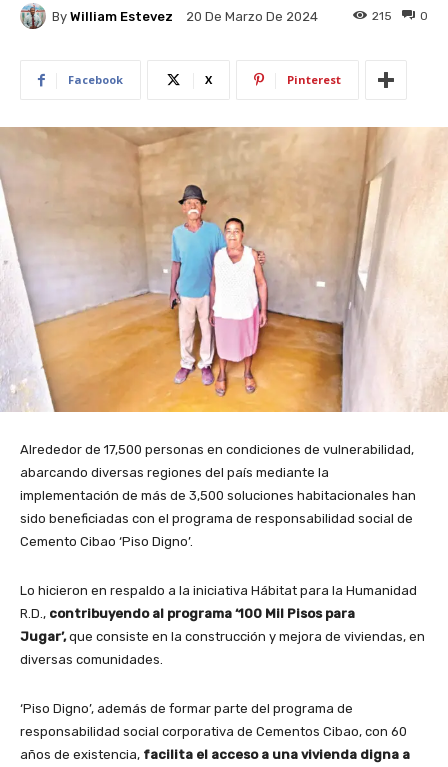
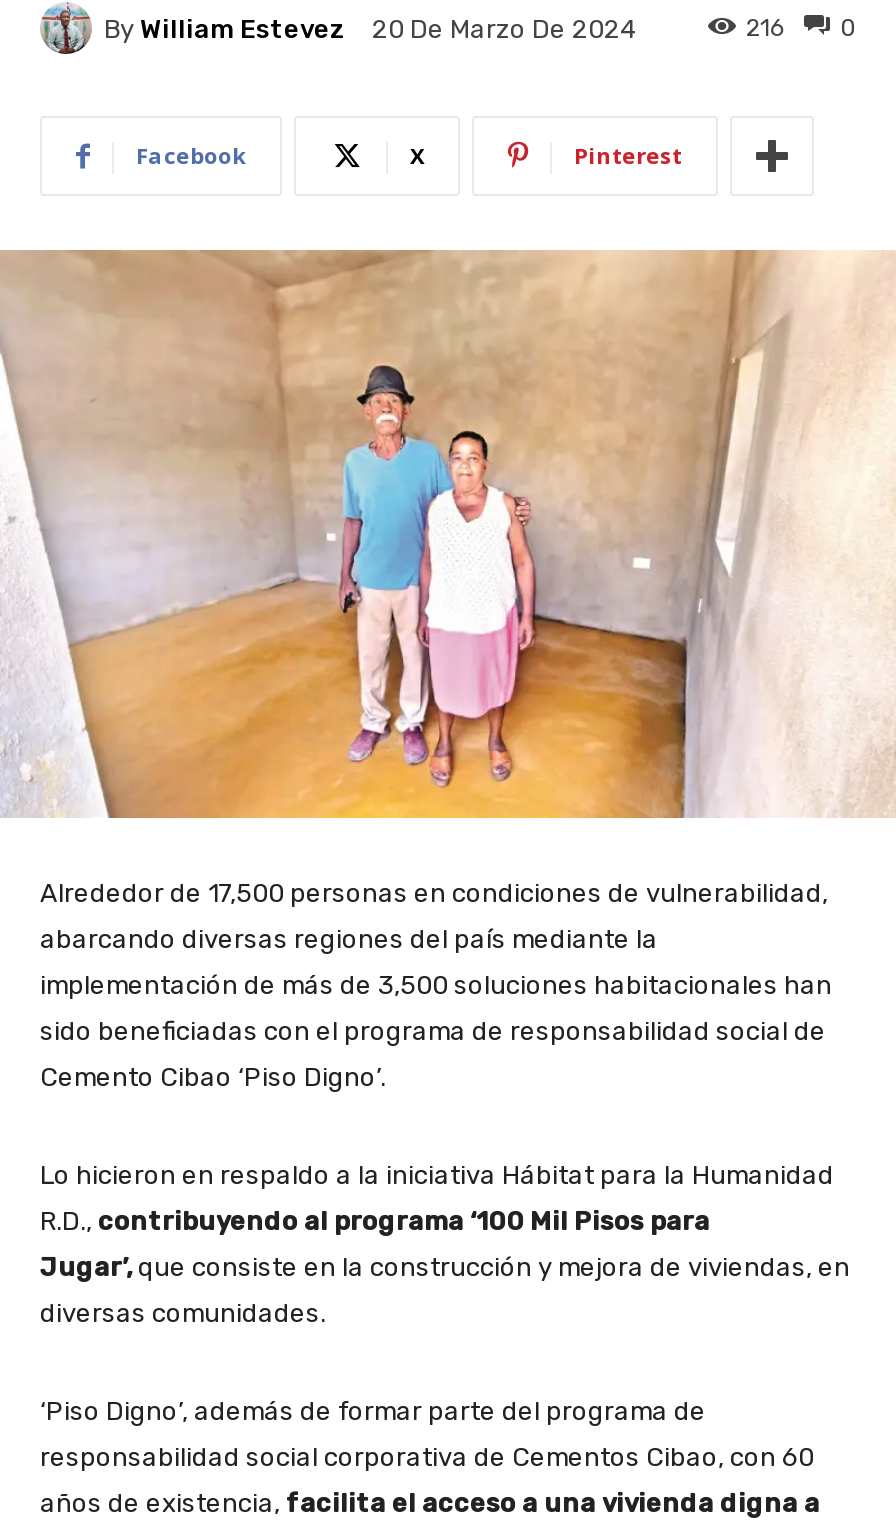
- 215
+ 216
